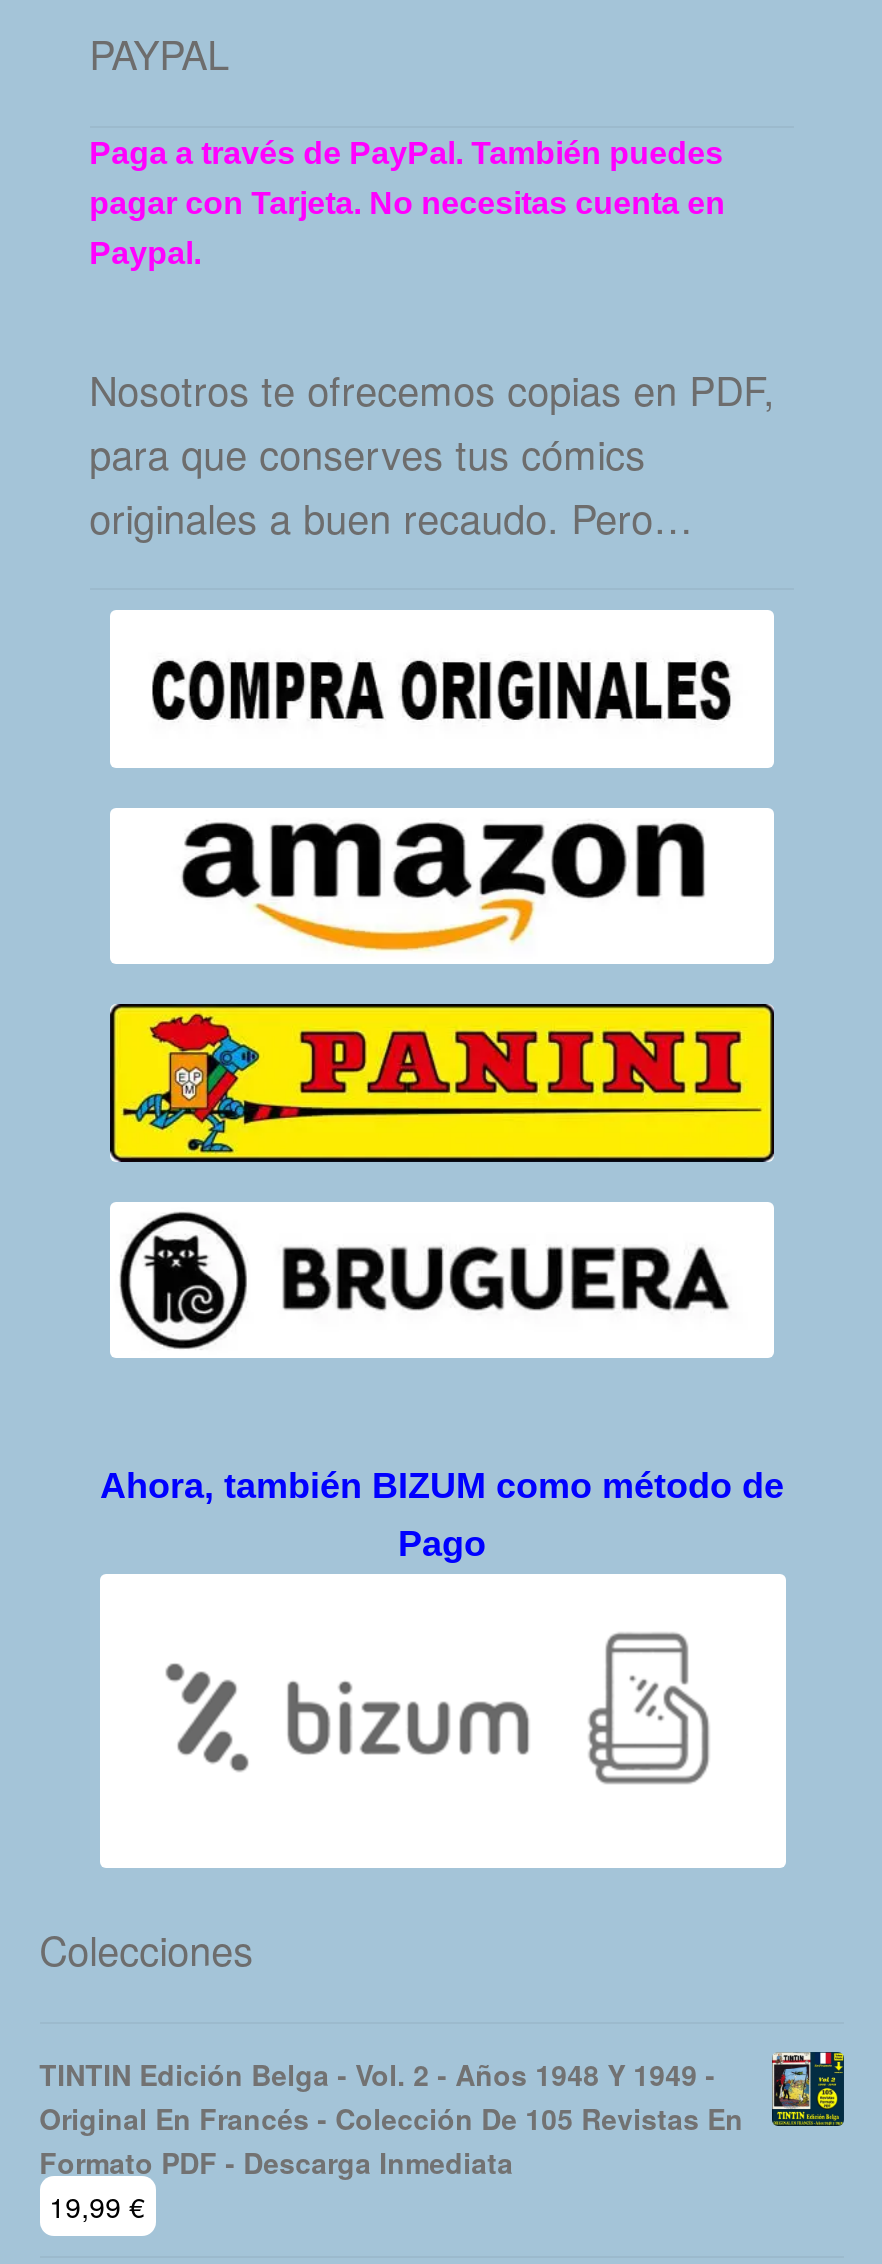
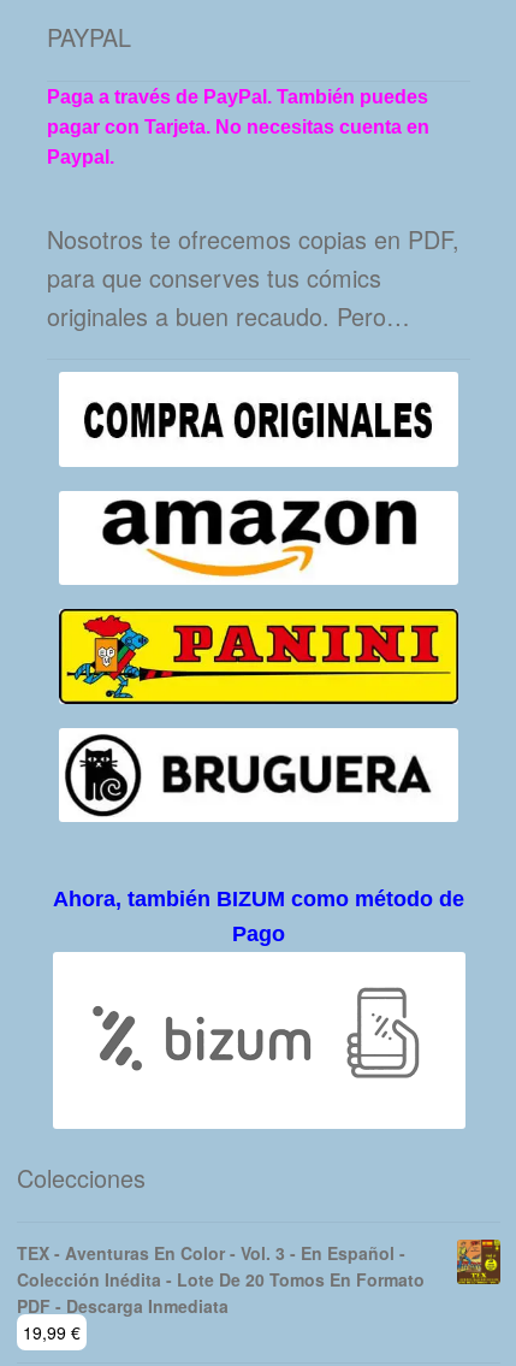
- [image]
- TINTIN Edición Belga - Vol. 2 - Años 1948 Y 1949 -
- Original En Francés - Colección De 105 Revistas En
- Formato PDF - Descarga Inmediata
+ [image]
+ TEX - Aventuras En Color - Vol. 3 - En Español -
+ Colección Inédita - Lote De 20 Tomos En Formato
+ PDF - Descarga Inmediata
